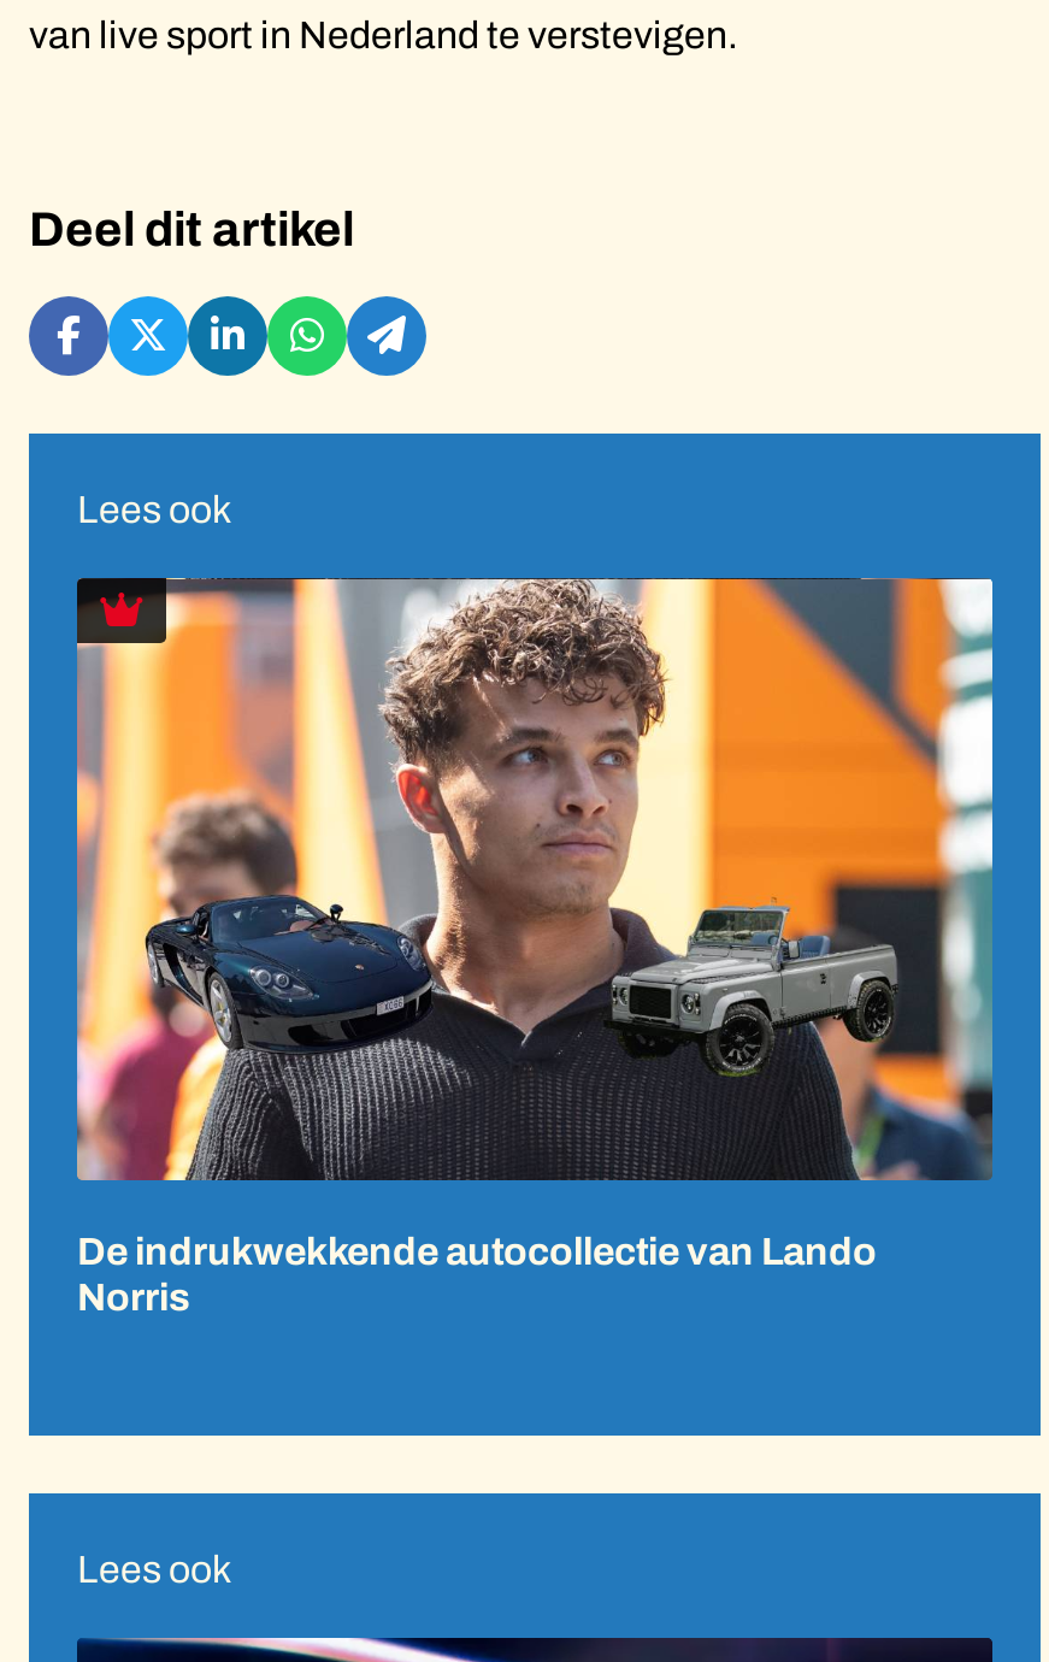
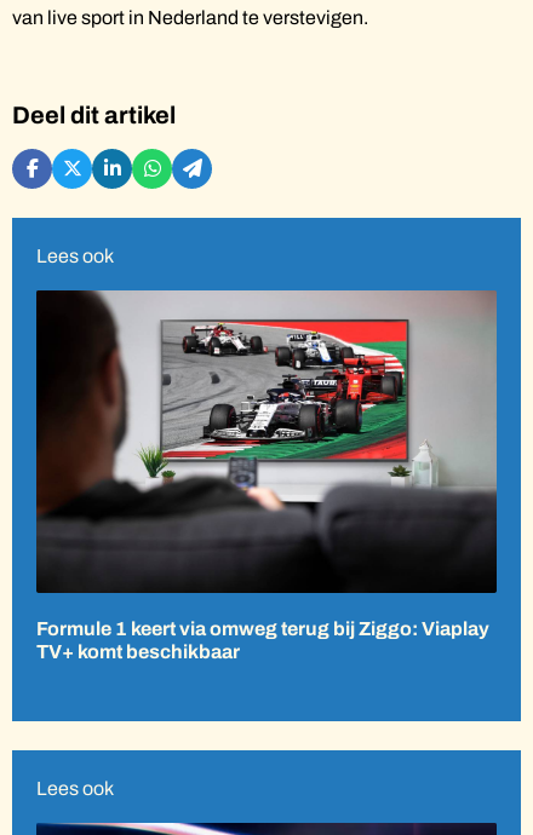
- [image]
- De indrukwekkende autocollectie van Lando
- Norris
+ [image]
+ Formule 1 keert via omweg terug bij Ziggo: Viaplay
+ TV+ komt beschikbaar
